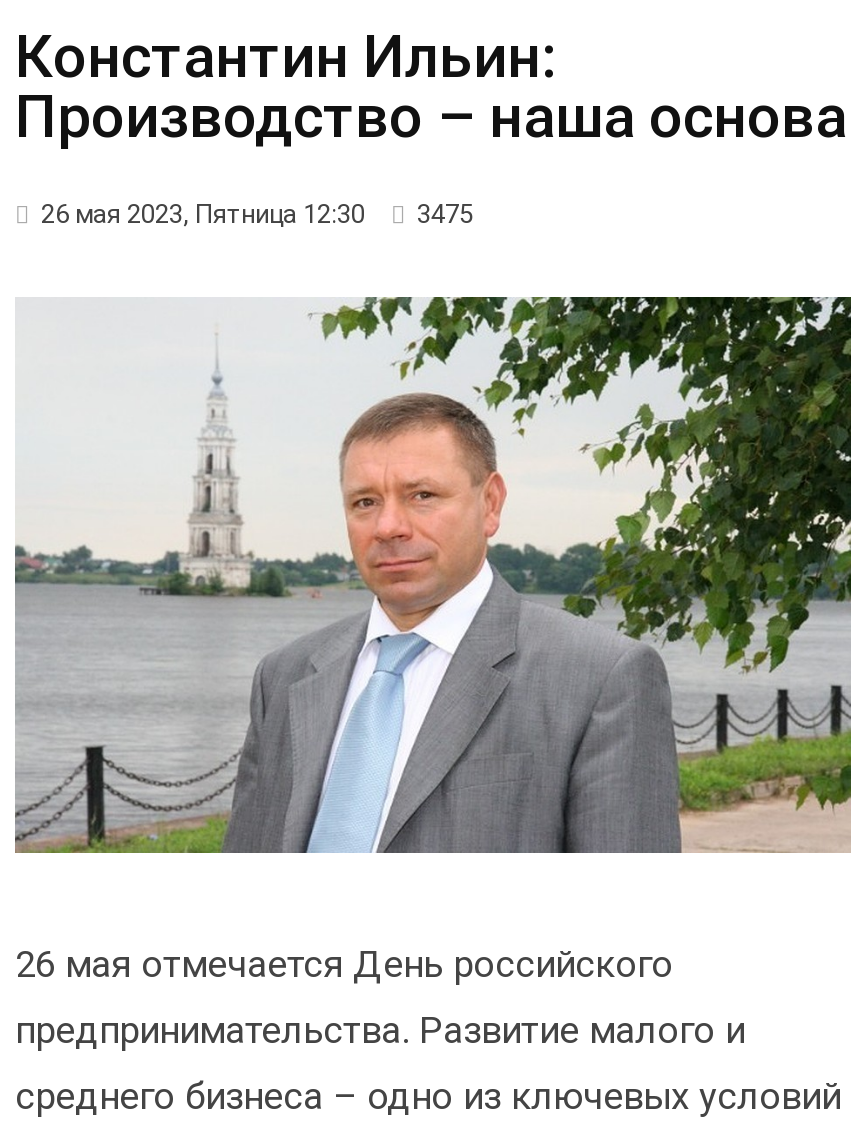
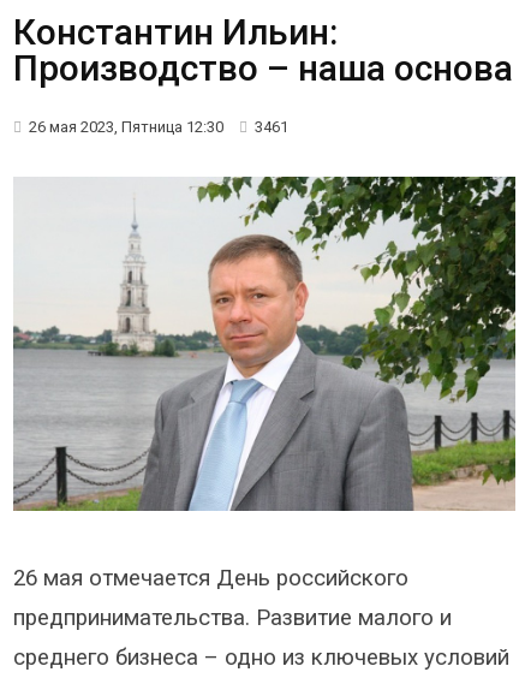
- 26 мая 2023, Пятница 12:30 3475
+ 26 мая 2023, Пятница 12:30 3461
